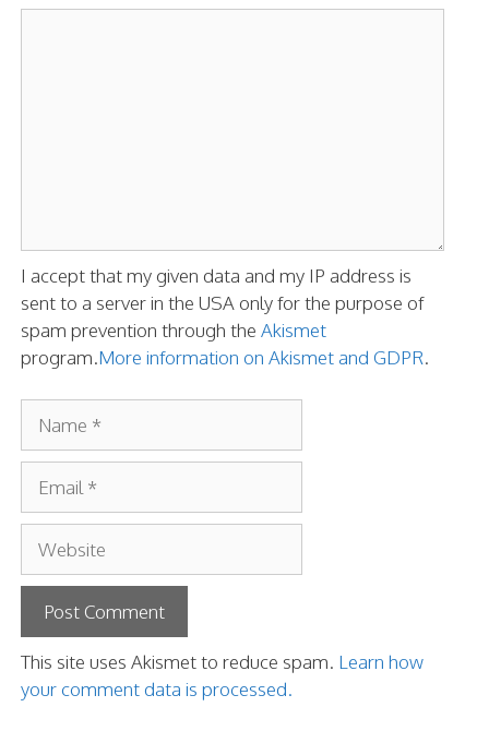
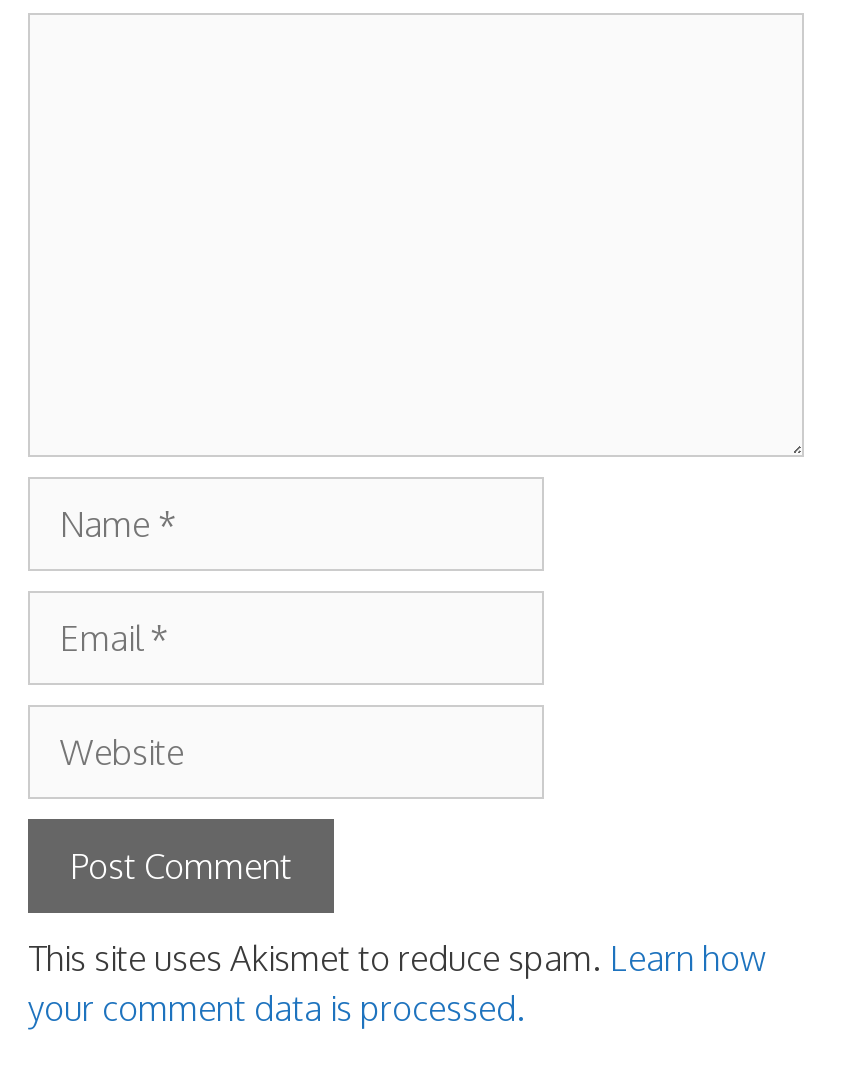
- I accept that my given data and my IP address is
- sent to a server in the USA only for the purpose of
- spam prevention through the Akismet
- program.More information on Akismet and GDPR.
